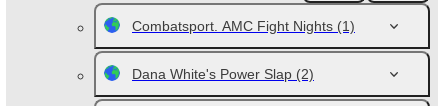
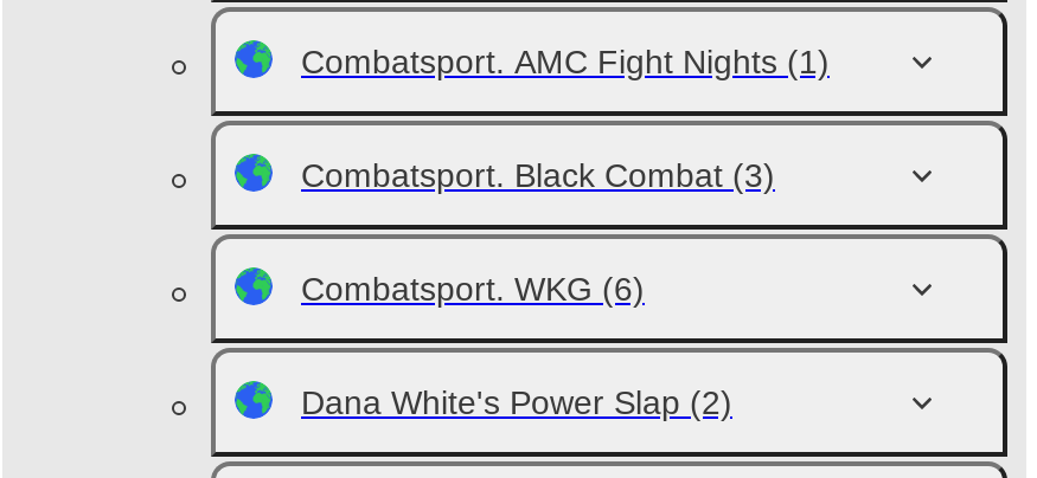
+ Combatsport. Black Combat (3)
+ Combatsport. WKG (6)
